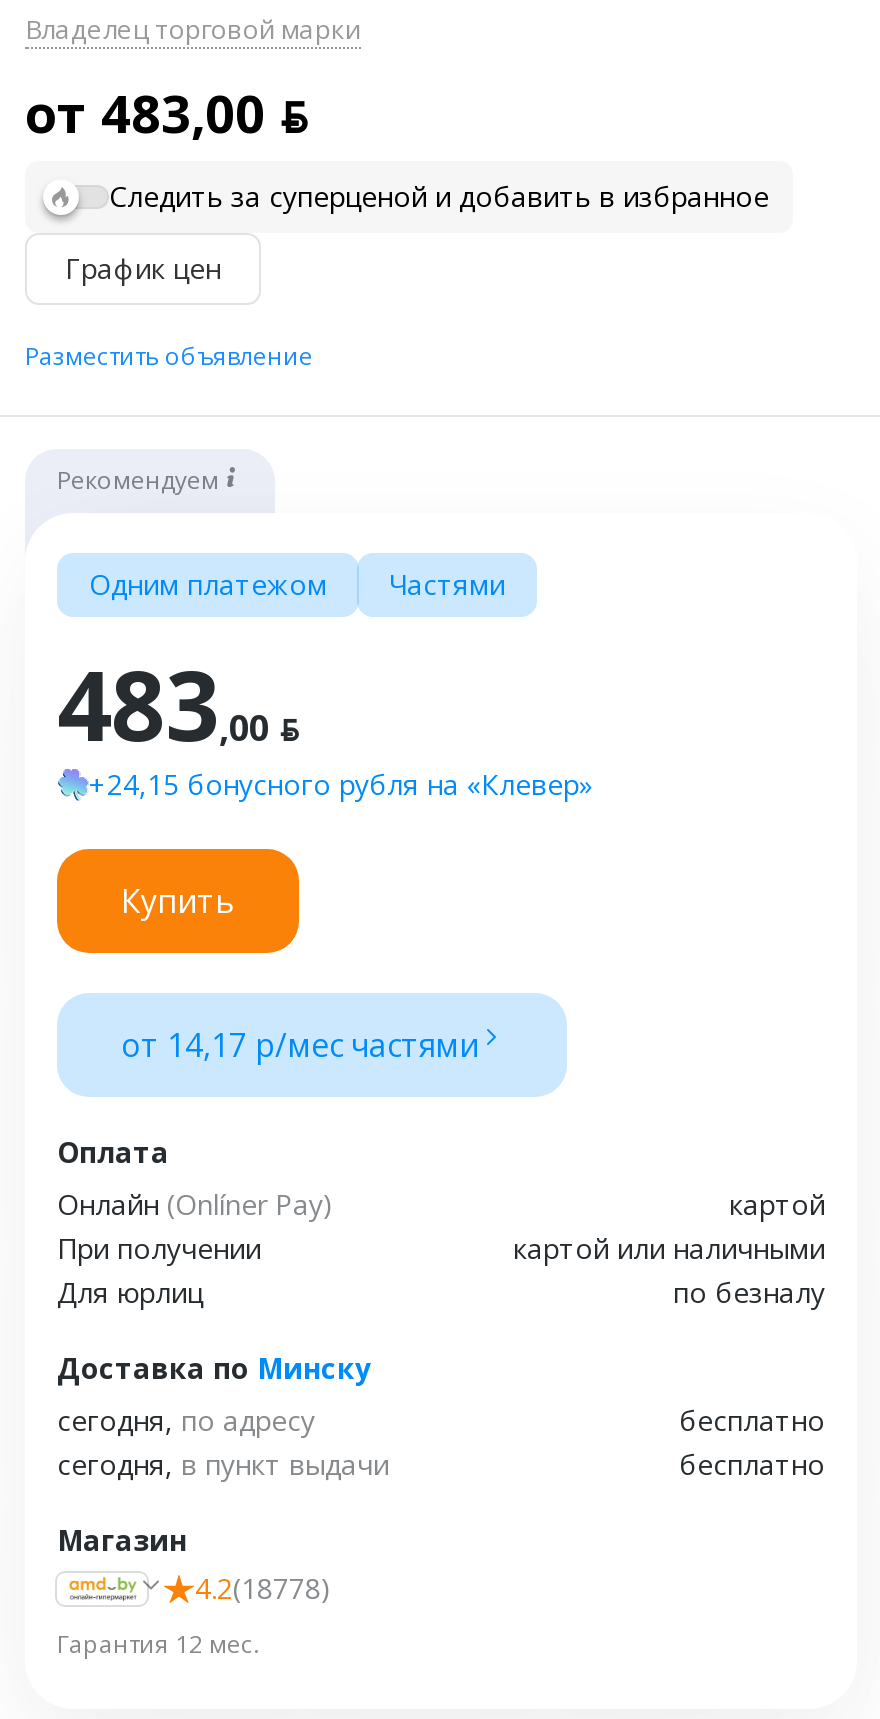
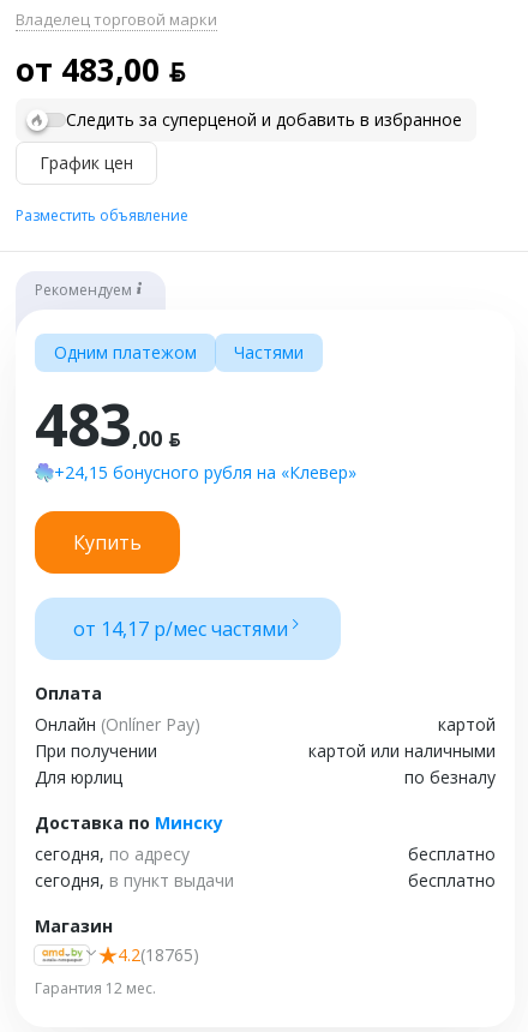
- 4.2(18778)
+ 4.2(18765)
